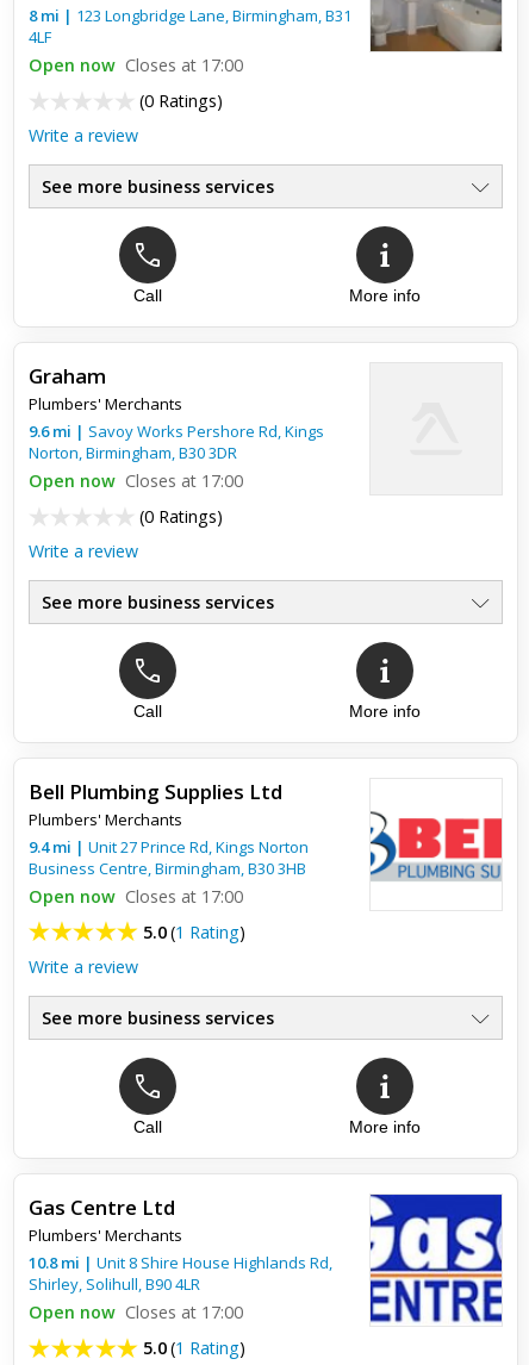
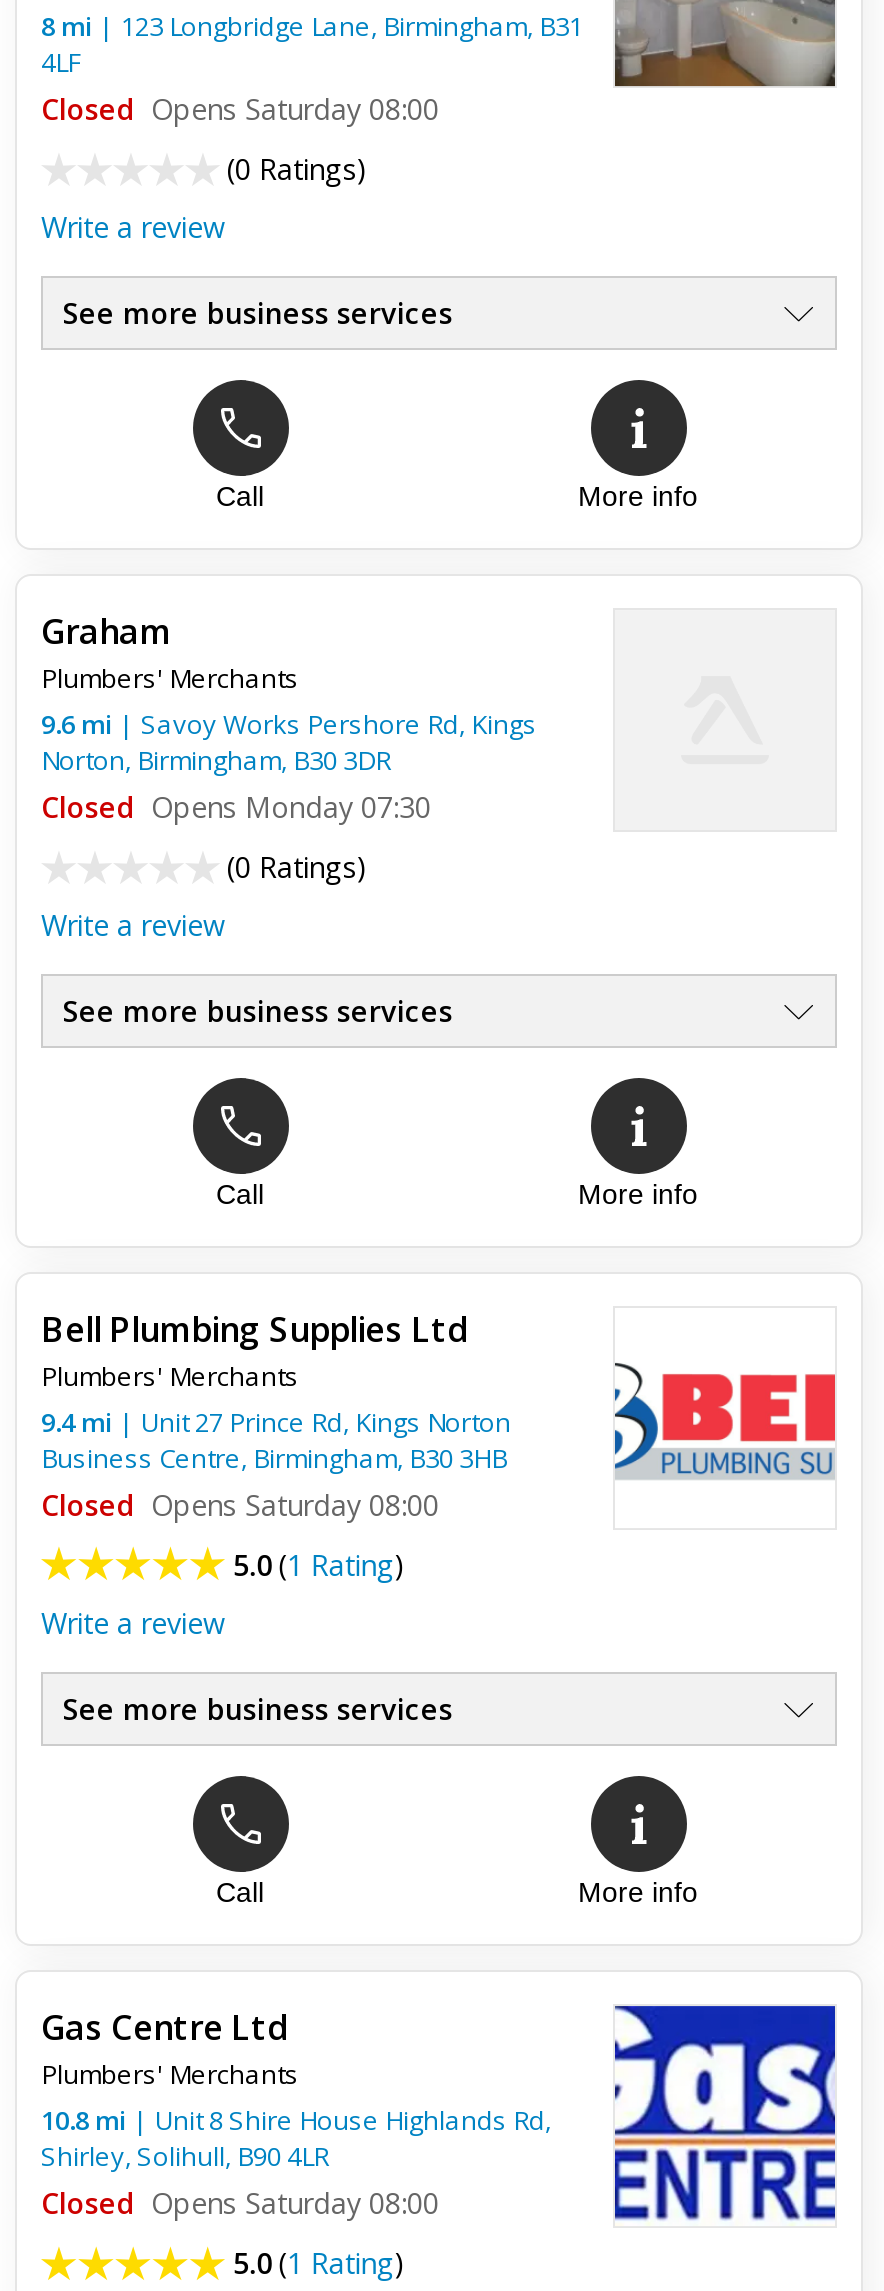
- Open now Closes at 17:00
+ Closed Opens Saturday 08:00

- Open now Closes at 17:00
+ Closed Opens Monday 07:30

- Open now Closes at 17:00
+ Closed Opens Saturday 08:00

- Open now Closes at 17:00
+ Closed Opens Saturday 08:00
